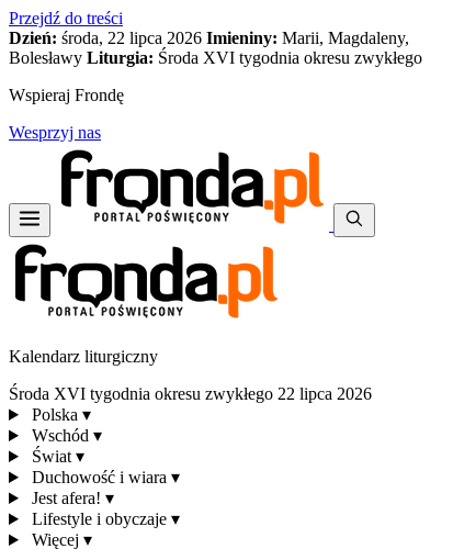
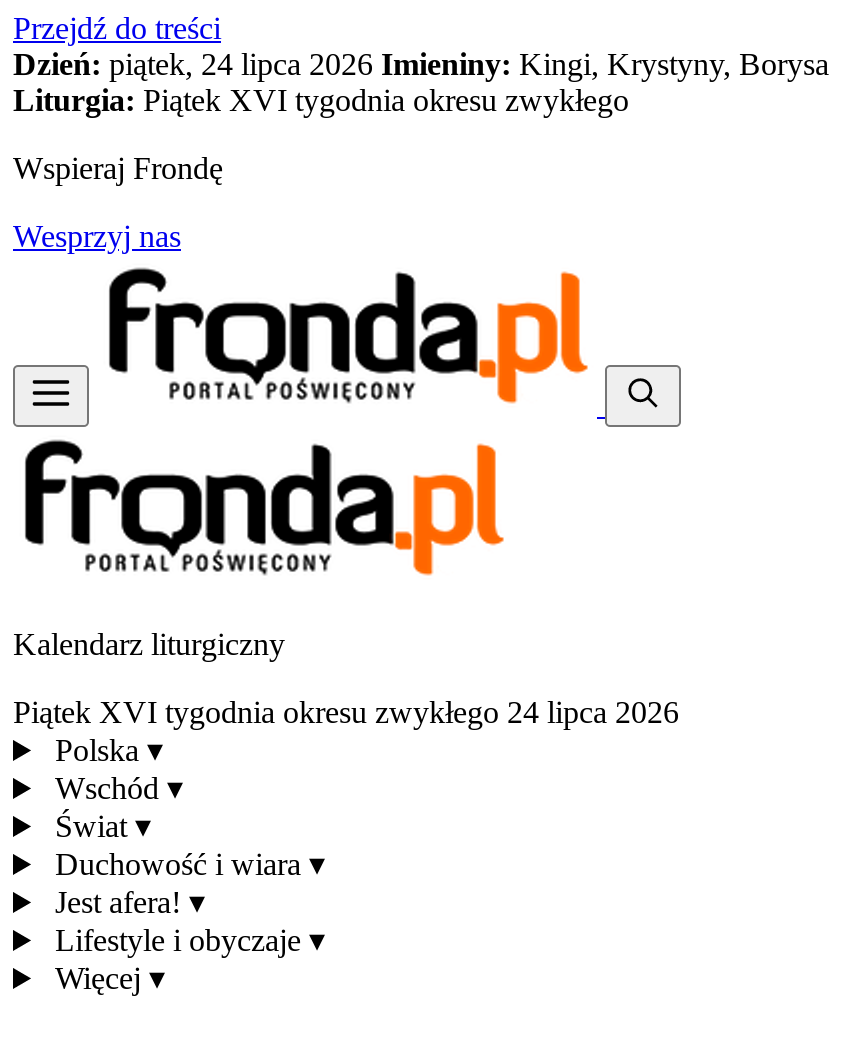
- Dzień: środa, 22 lipca 2026 Imieniny: Marii, Magdaleny,
- Bolesławy Liturgia: Środa XVI tygodnia okresu zwykłego
+ Dzień: piątek, 24 lipca 2026 Imieniny: Kingi, Krystyny, Borysa
+ Liturgia: Piątek XVI tygodnia okresu zwykłego

- Środa XVI tygodnia okresu zwykłego 22 lipca 2026
+ Piątek XVI tygodnia okresu zwykłego 24 lipca 2026
